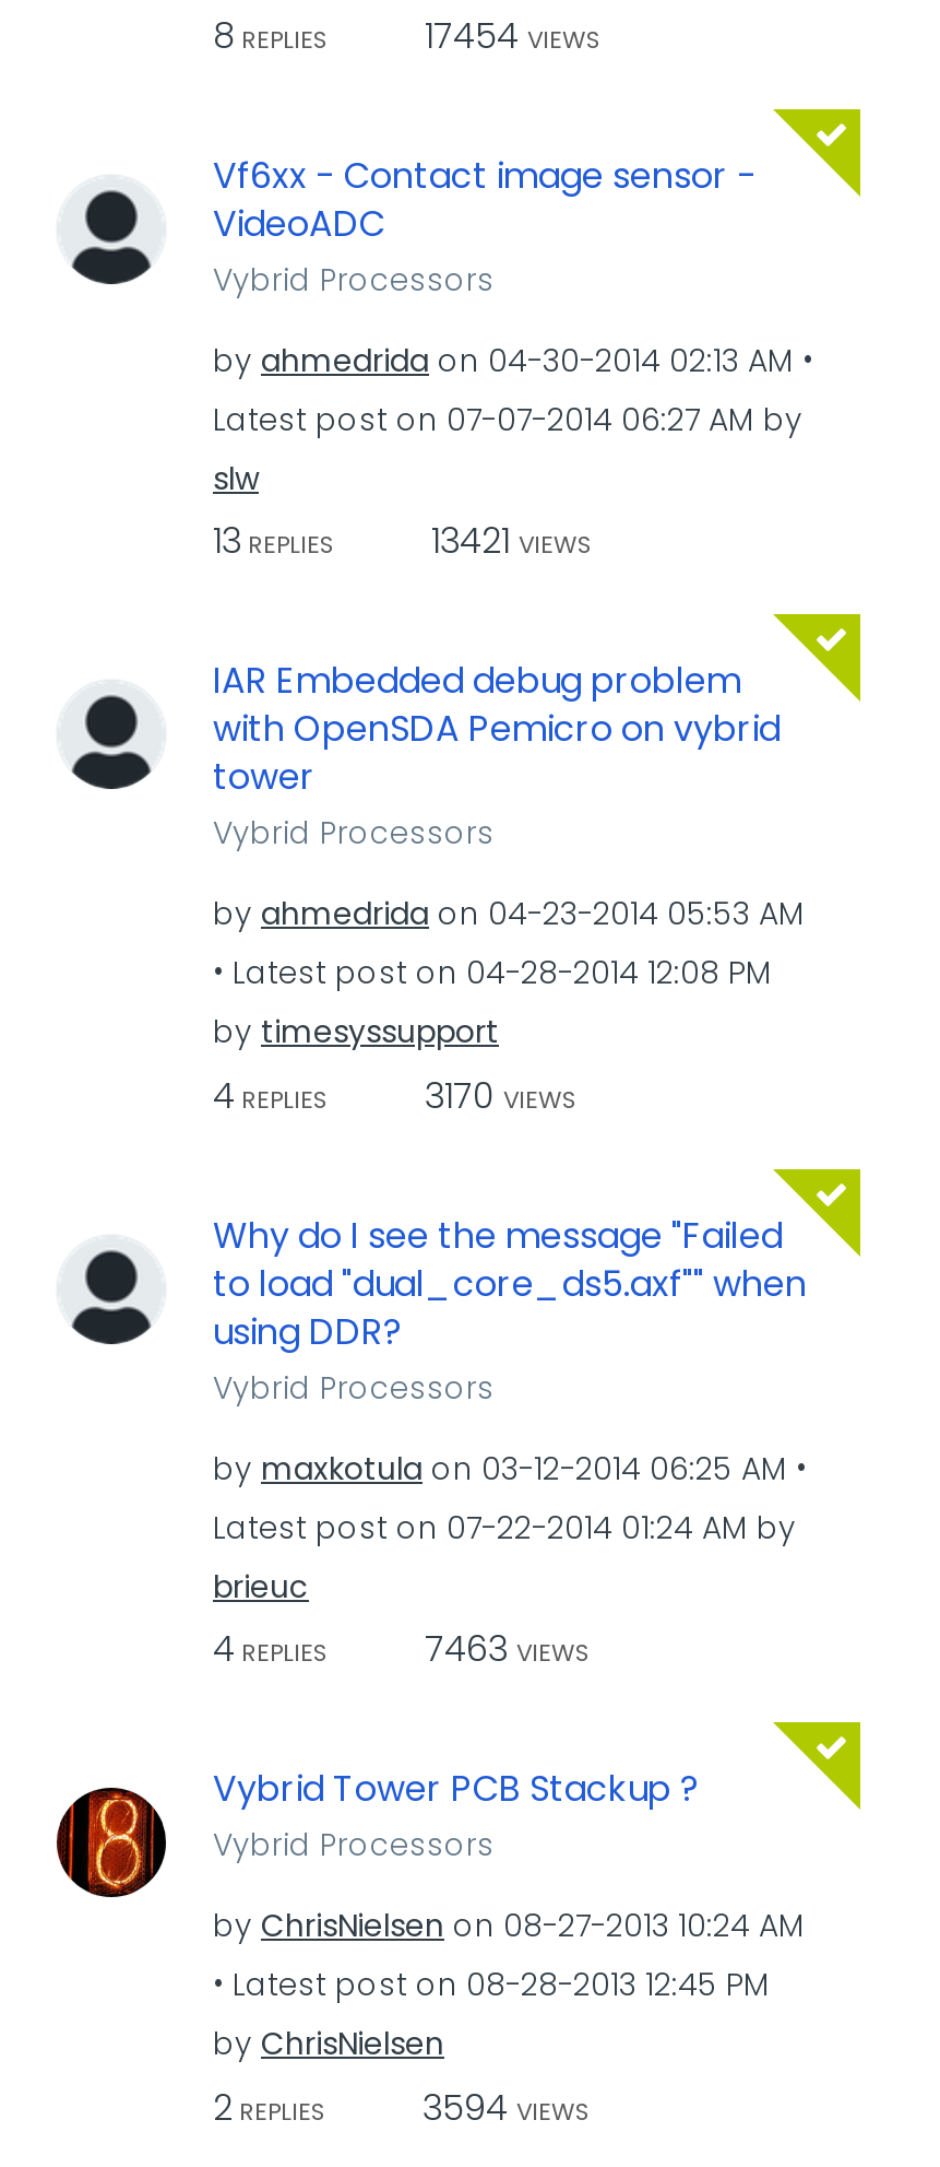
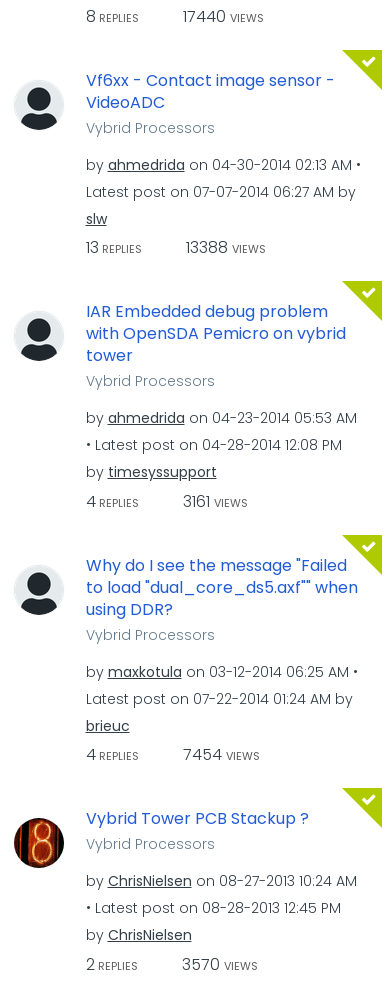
- 8 REPLIES 17454 VIEWS
+ 8 REPLIES 17440 VIEWS

- 13 REPLIES 13421 VIEWS
+ 13 REPLIES 13388 VIEWS

- 4 REPLIES 3170 VIEWS
+ 4 REPLIES 3161 VIEWS

- 4 REPLIES 7463 VIEWS
+ 4 REPLIES 7454 VIEWS

- 2 REPLIES 3594 VIEWS
+ 2 REPLIES 3570 VIEWS
